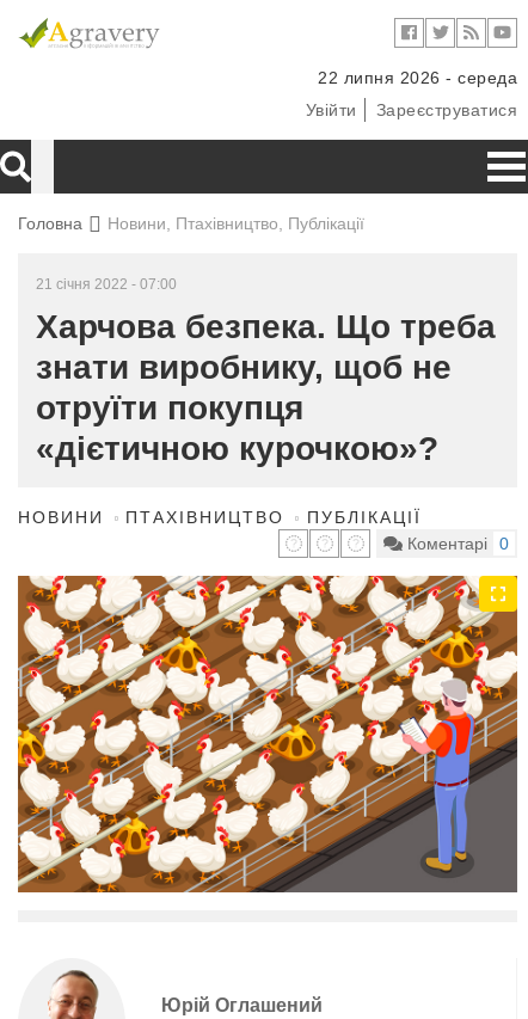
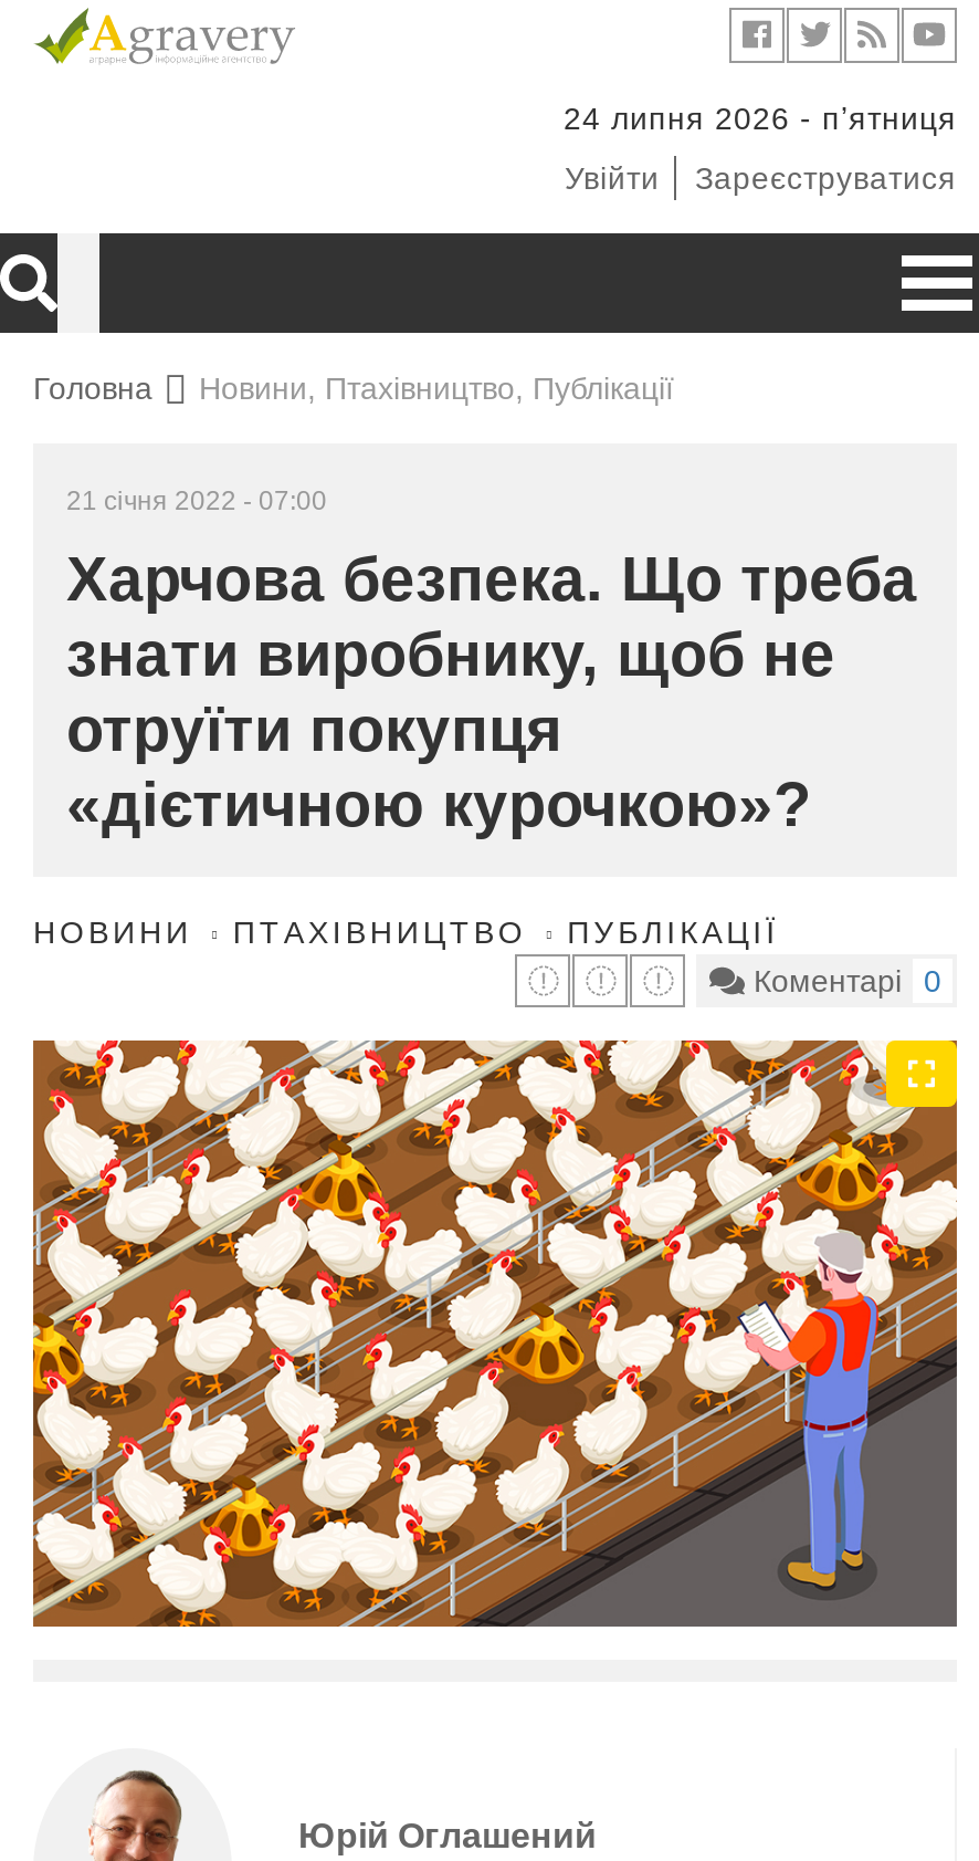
- 22 липня 2026 - середа
+ 24 липня 2026 - пʼятниця
